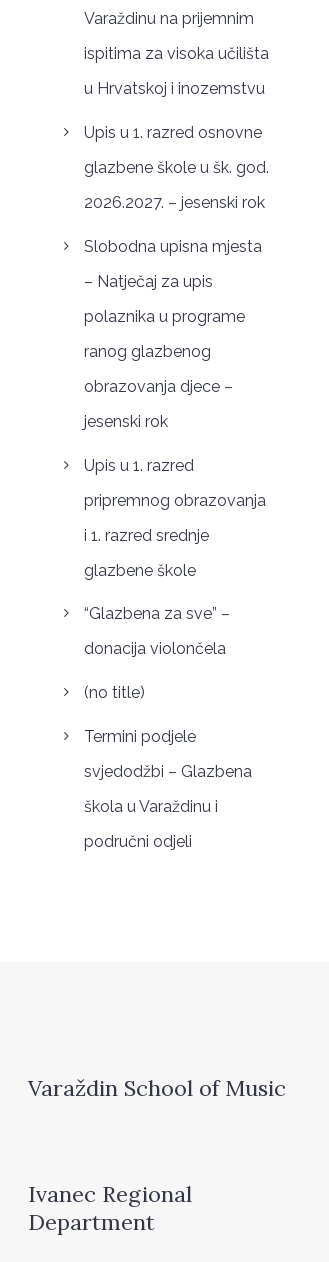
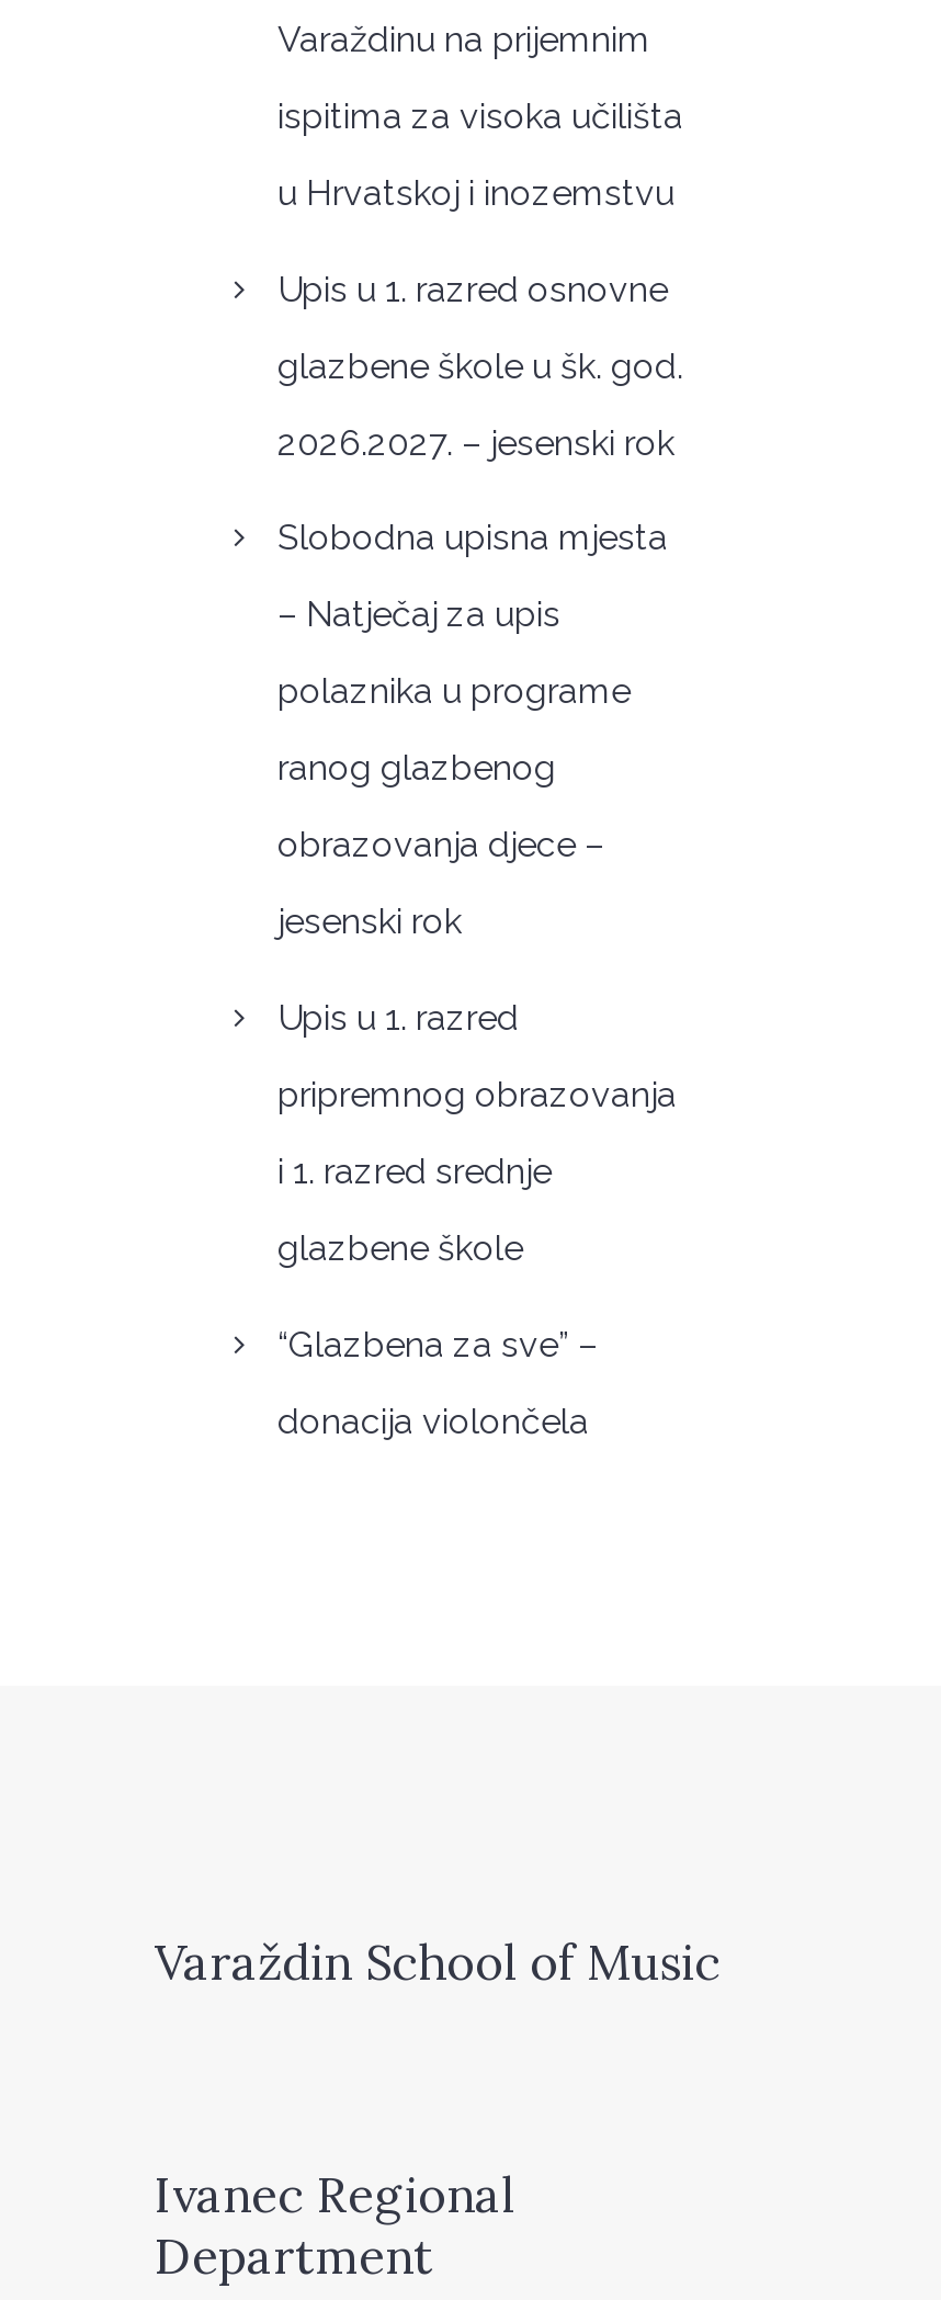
- (no title)
- Termini podjele
- svjedodžbi – Glazbena
- škola u Varaždinu i
- područni odjeli
